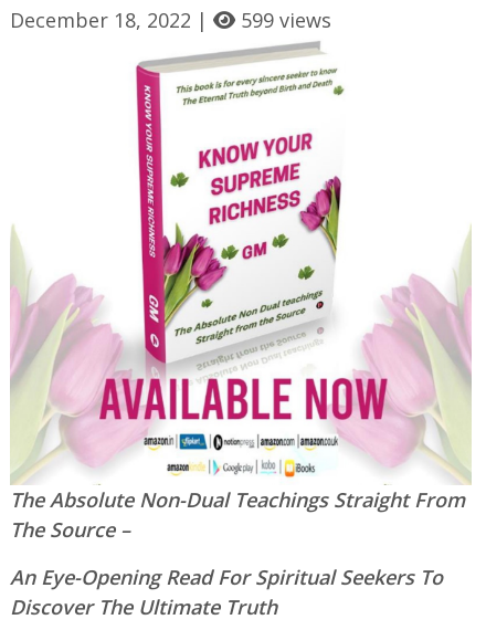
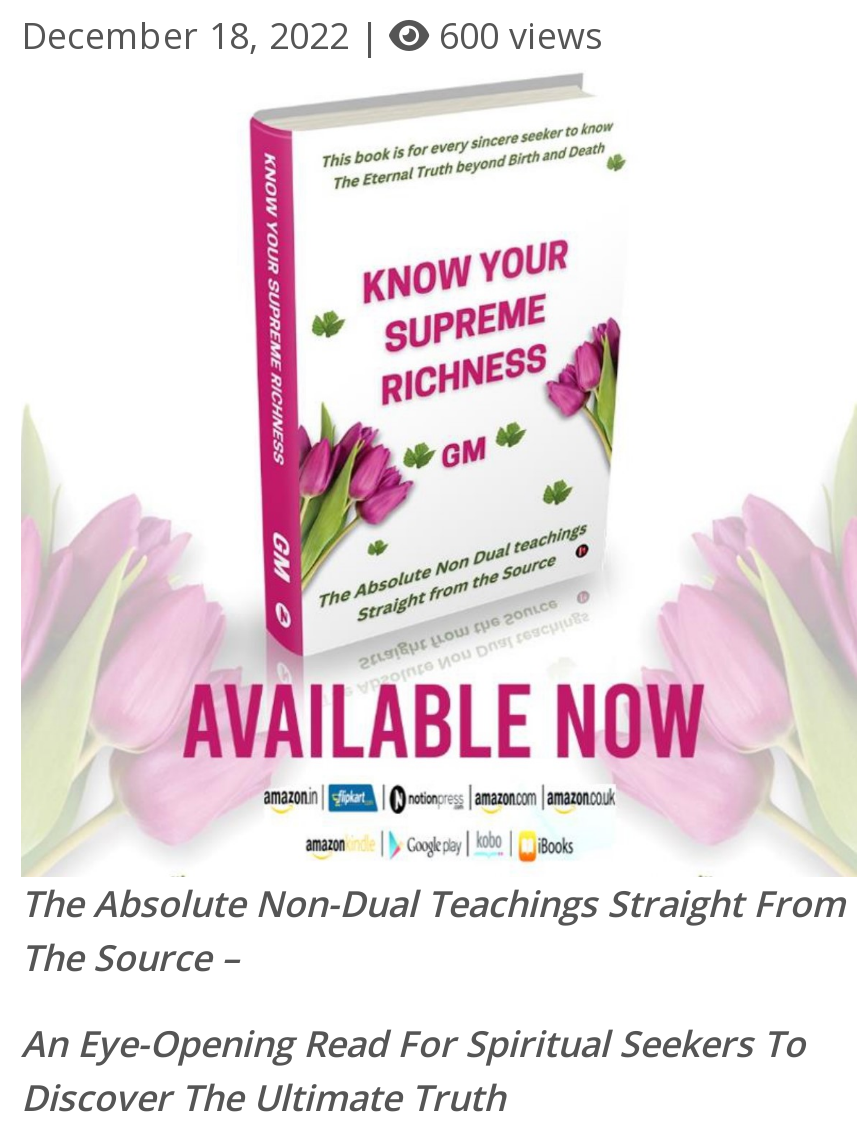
- 599 views
+ 600 views
